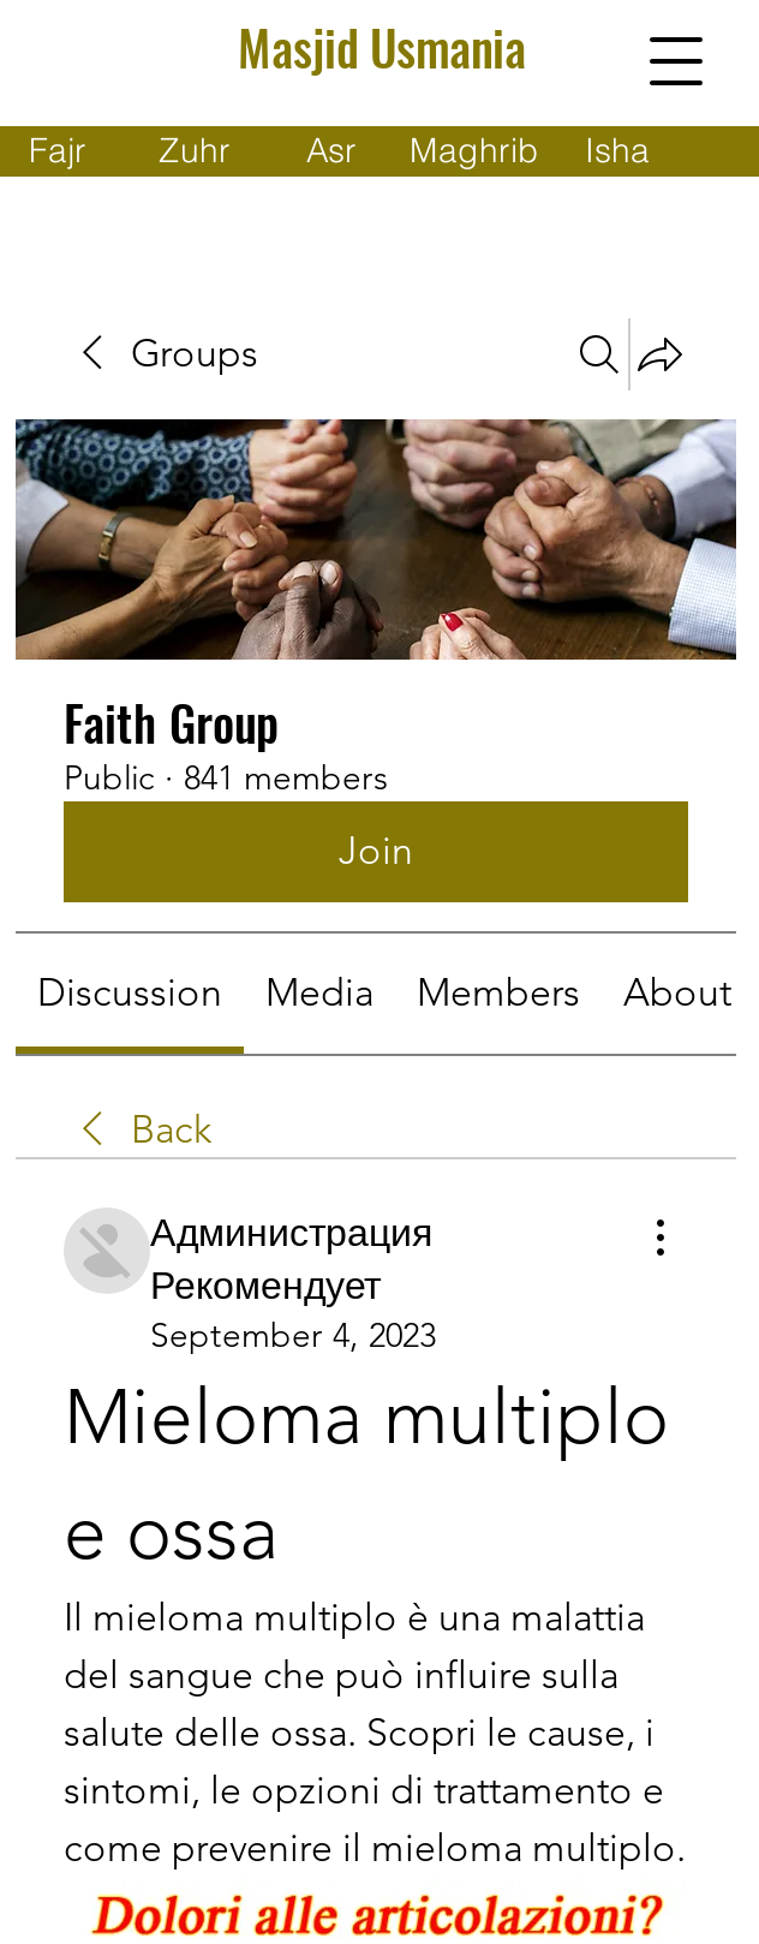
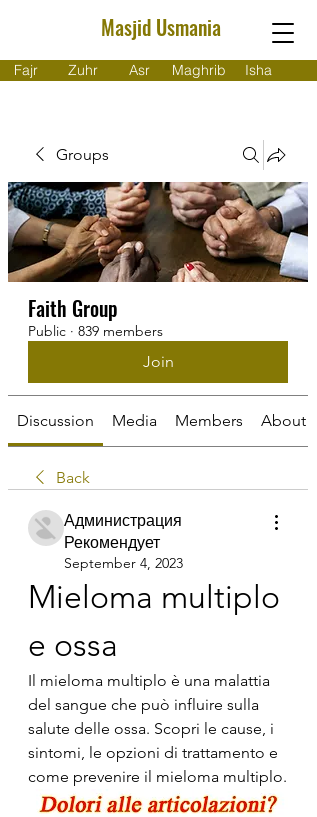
- Public · 841 members
+ Public · 839 members
